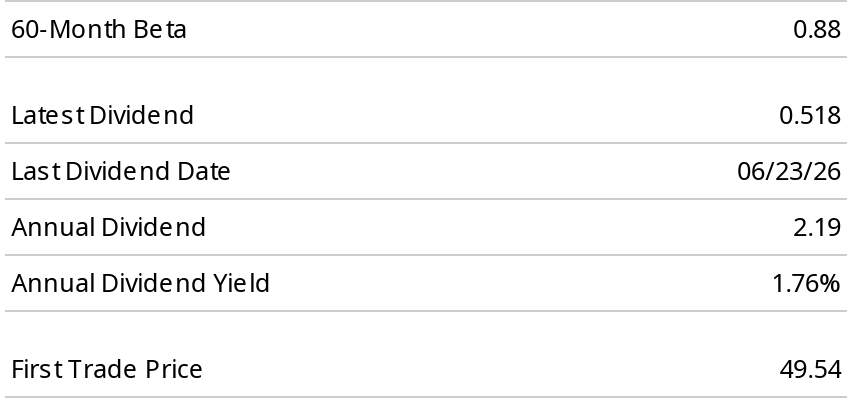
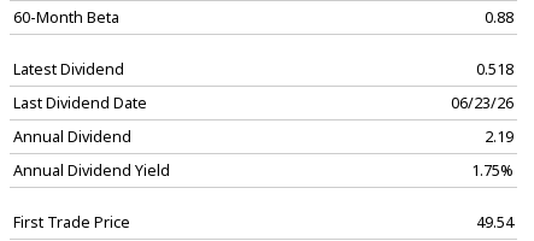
- 1.76%
+ 1.75%
